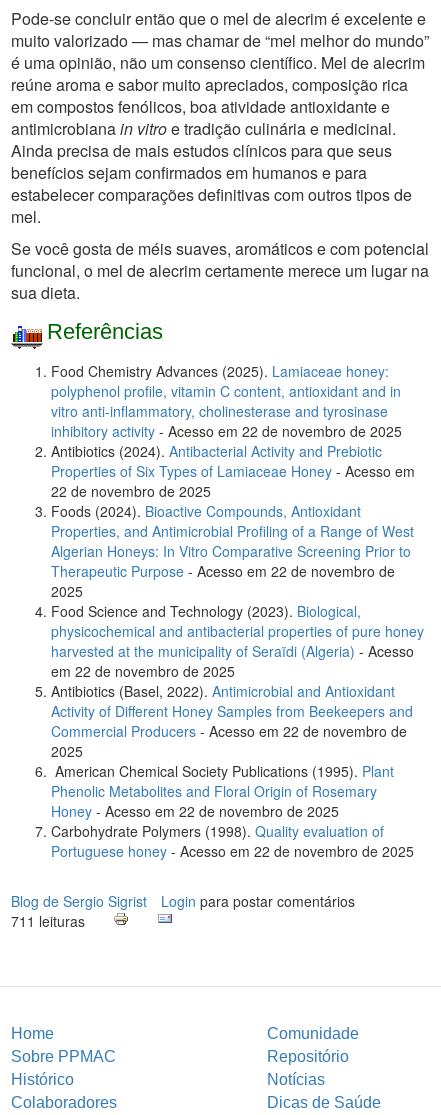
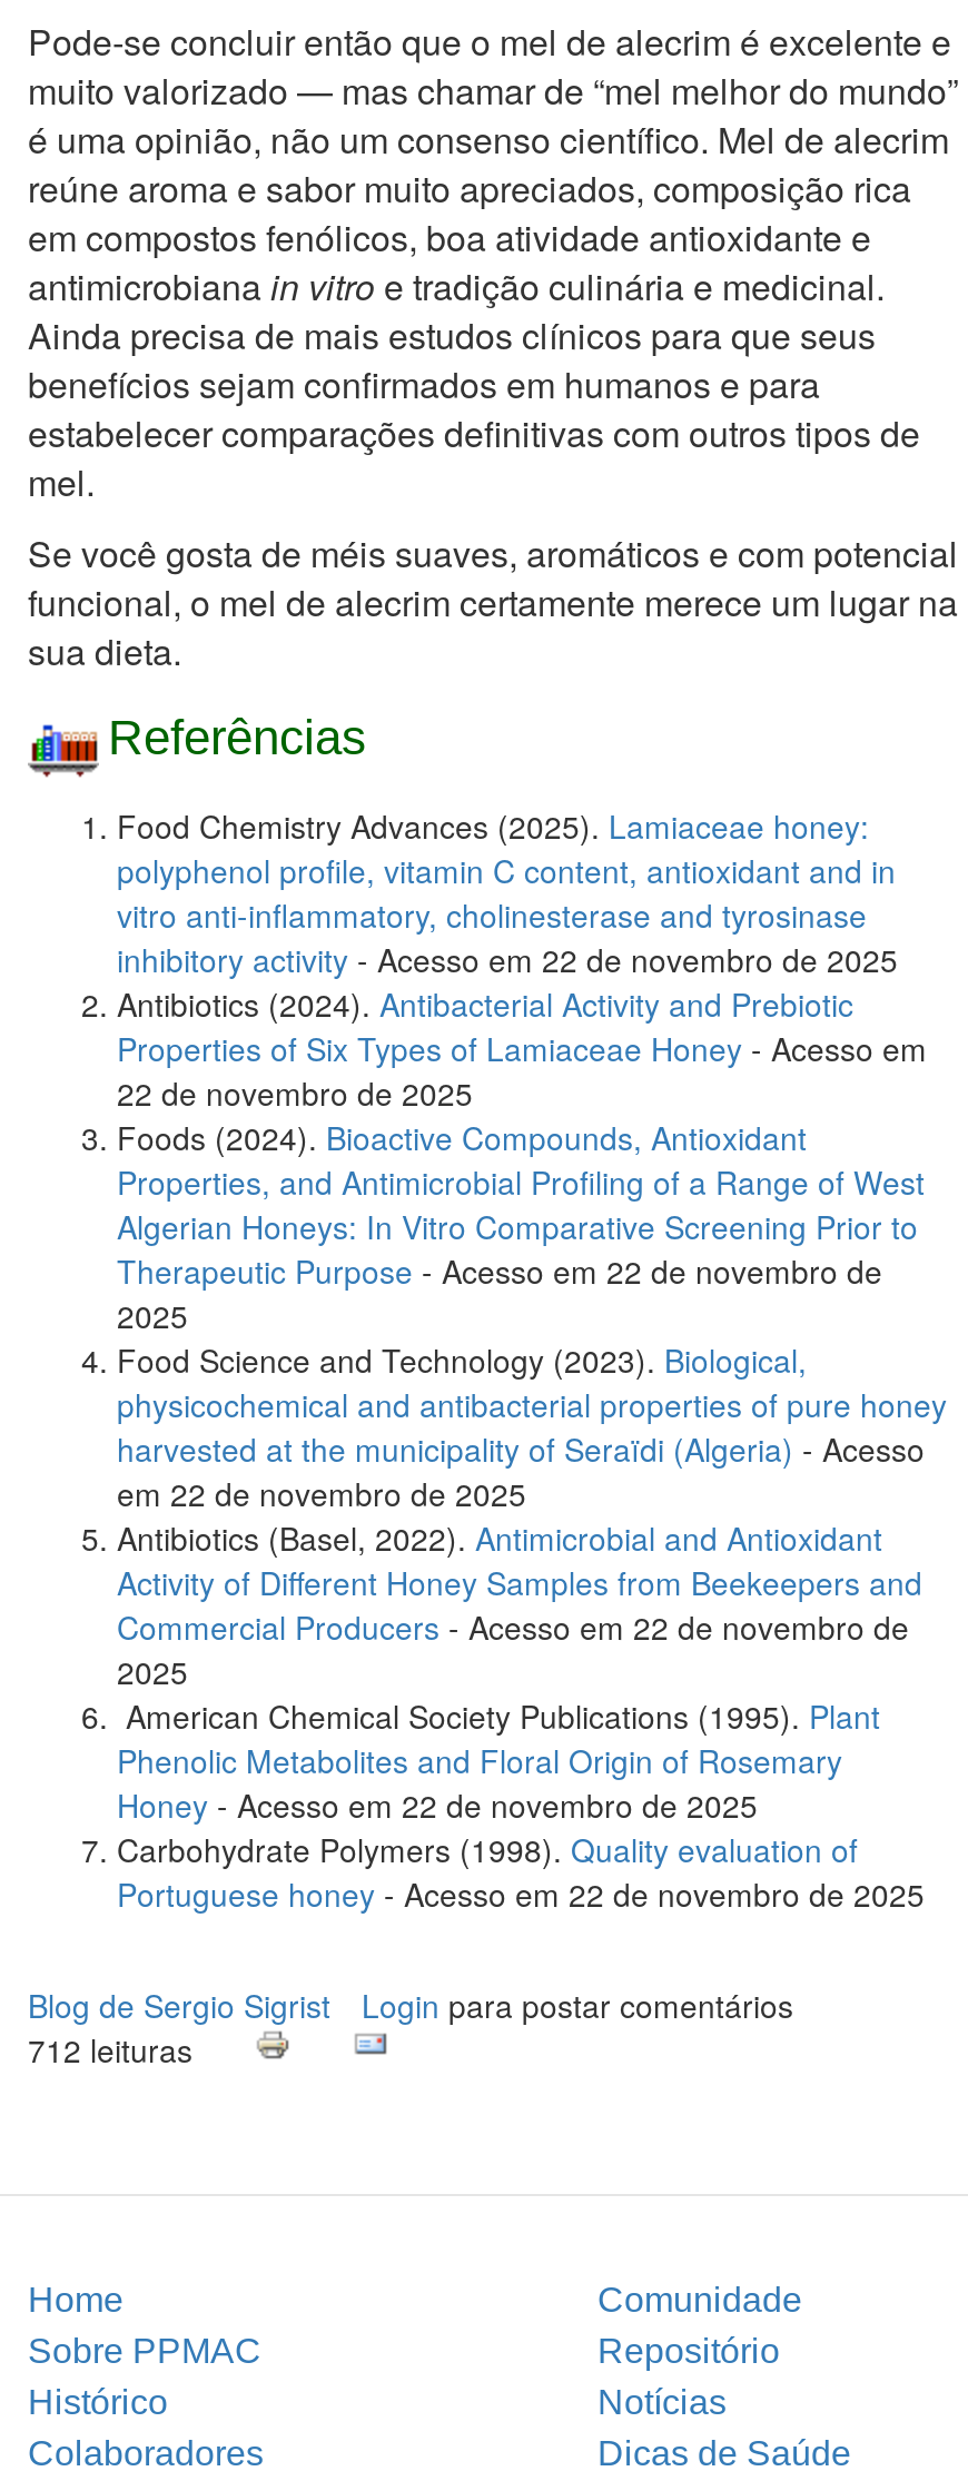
- 711 leituras
+ 712 leituras
